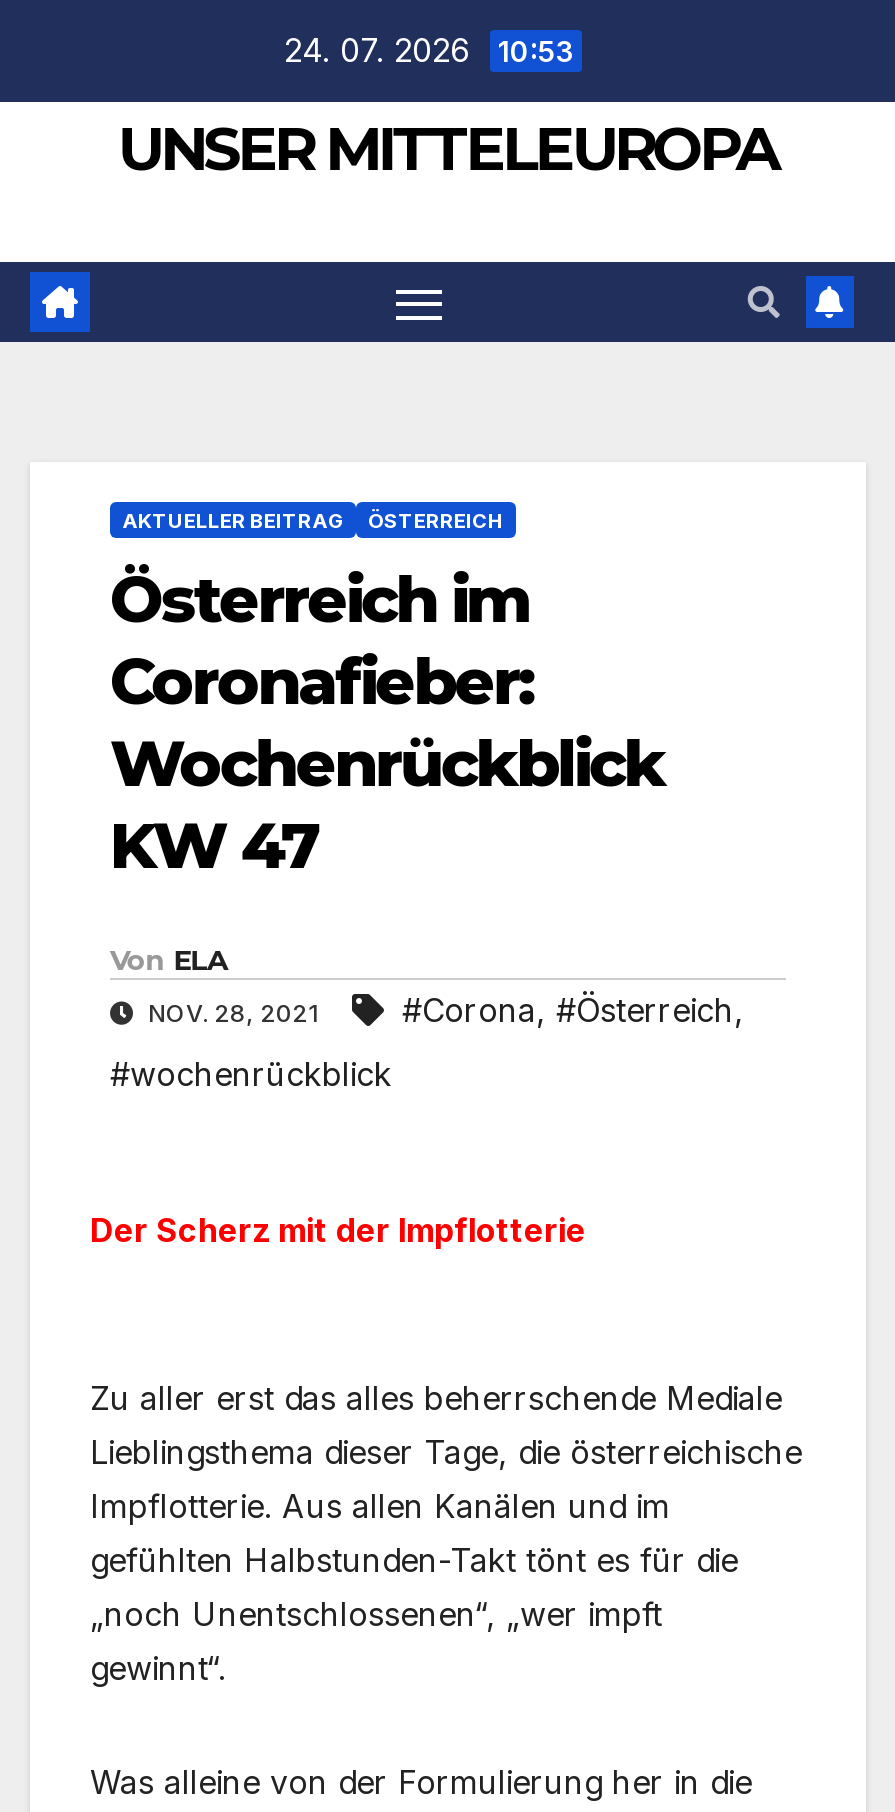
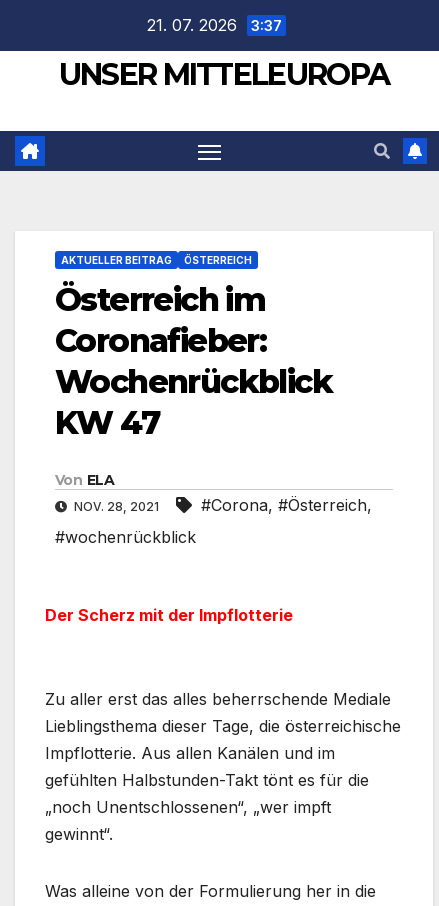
- 24. 07. 2026 10:53
+ 21. 07. 2026 3:37
